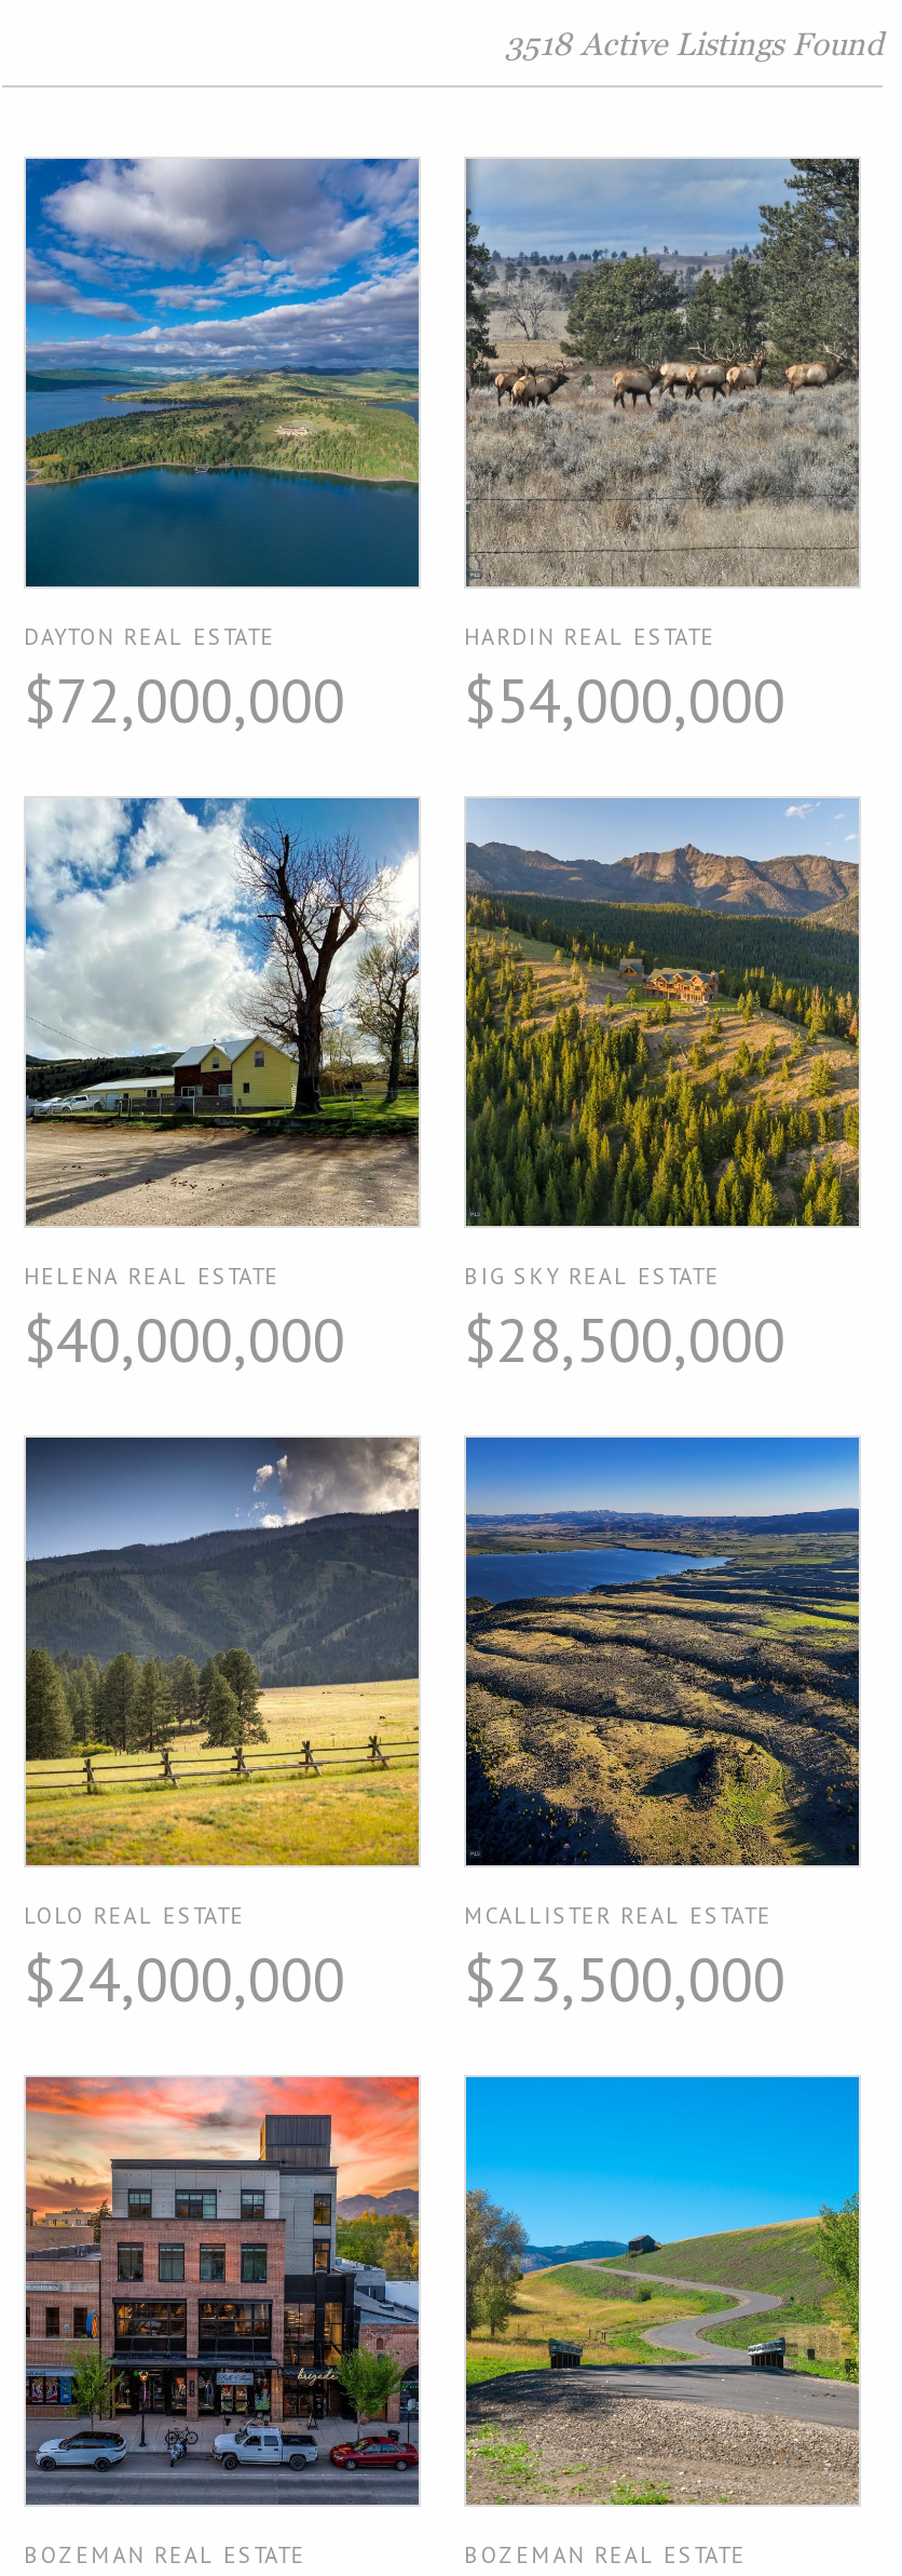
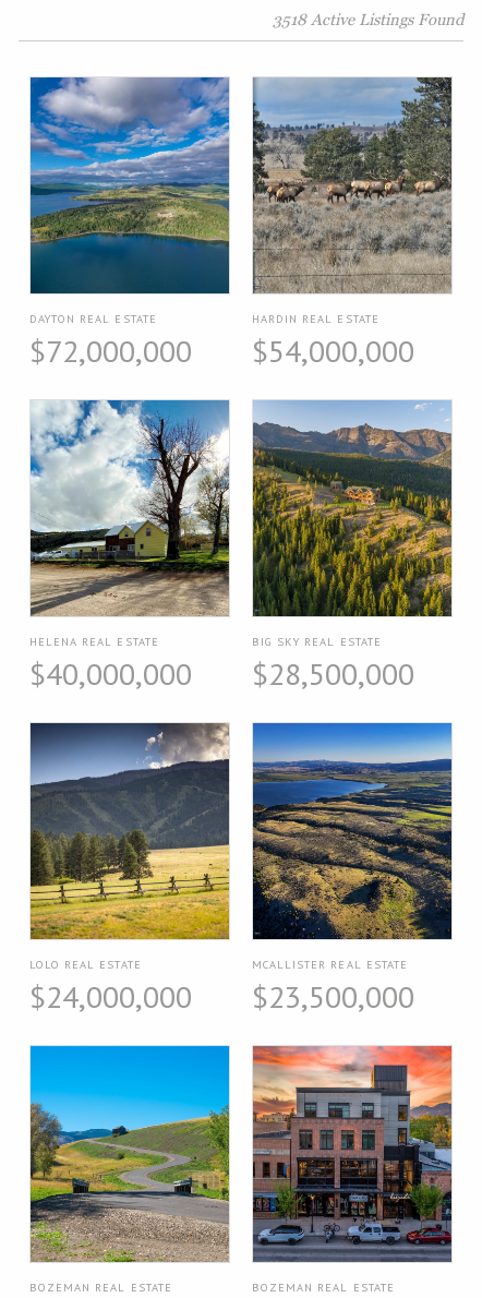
- [image]
+ [image]

- [image]
+ [image]
